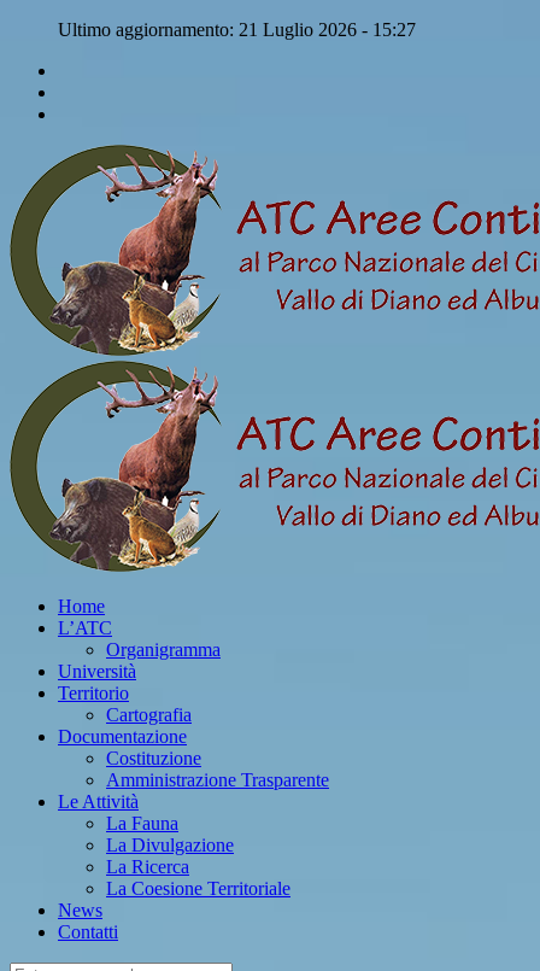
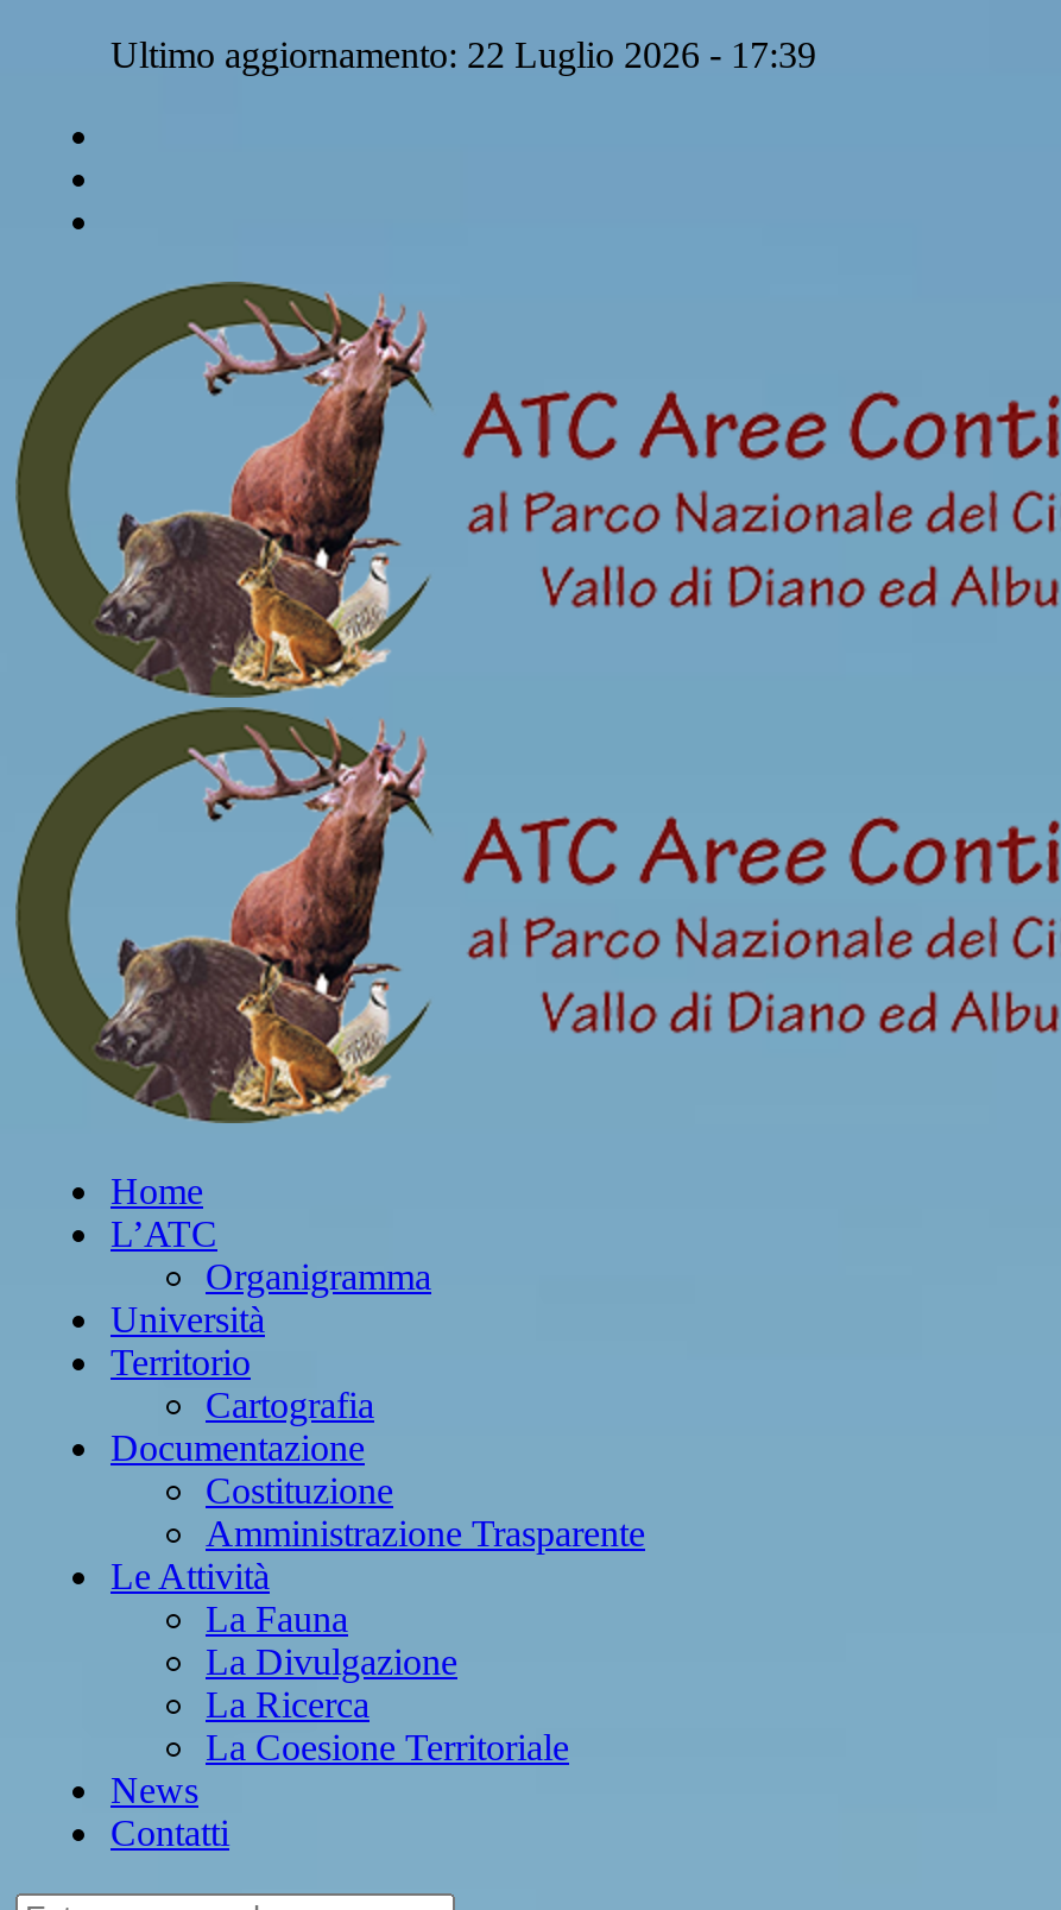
- Ultimo aggiornamento: 21 Luglio 2026 - 15:27
+ Ultimo aggiornamento: 22 Luglio 2026 - 17:39
